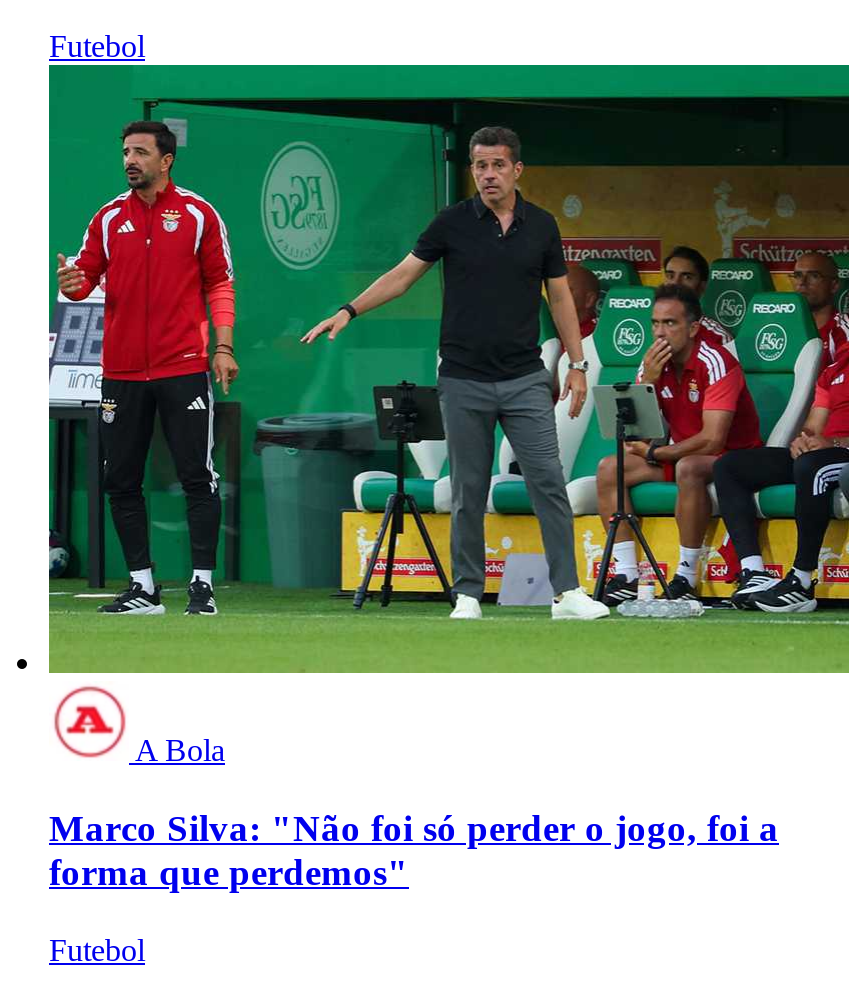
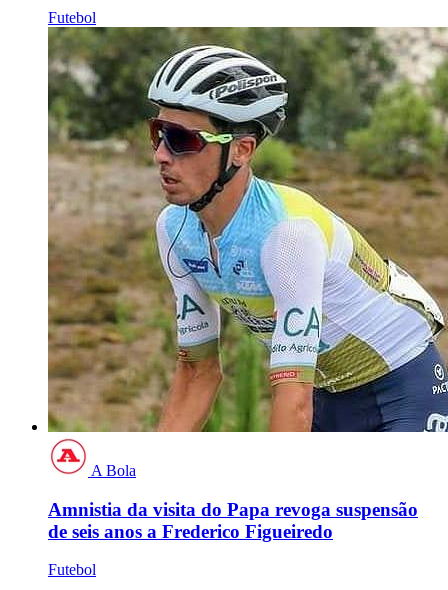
- [image]
+ [image]

- Marco Silva: "Não foi só perder o jogo, foi a
- forma que perdemos"
+ Amnistia da visita do Papa revoga suspensão
+ de seis anos a Frederico Figueiredo
